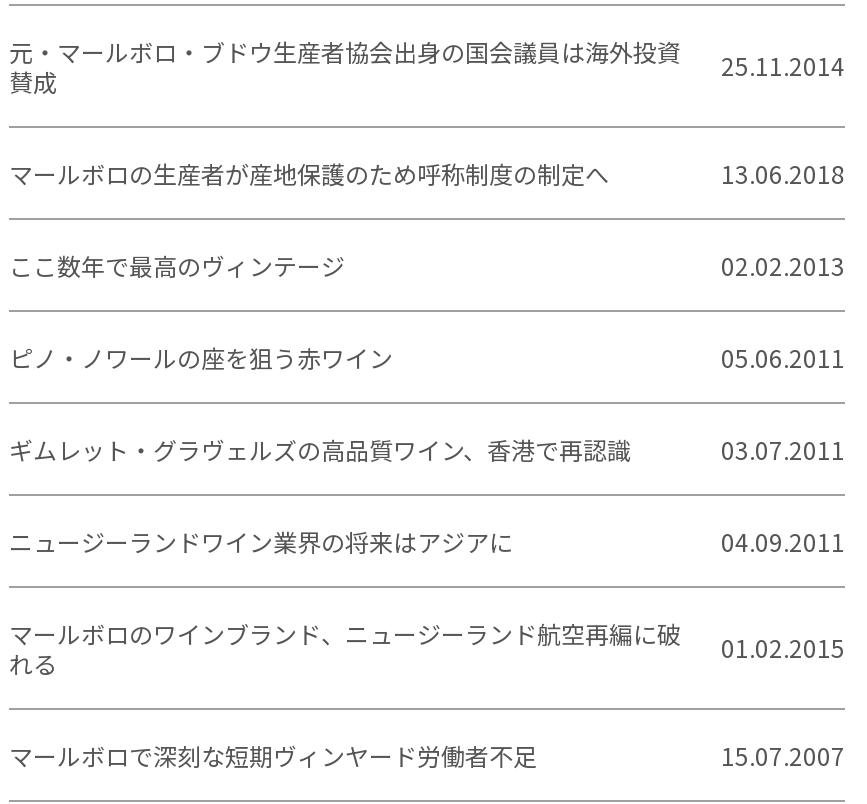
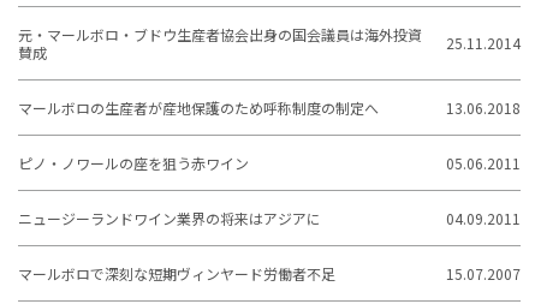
- ここ数年で最高のヴィンテージ
- 02.02.2013

- ギムレット・グラヴェルズの高品質ワイン、香港で再認識
- 03.07.2011

- マールボロのワインブランド、ニュージーランド航空再編に破
- れる
- 01.02.2015
